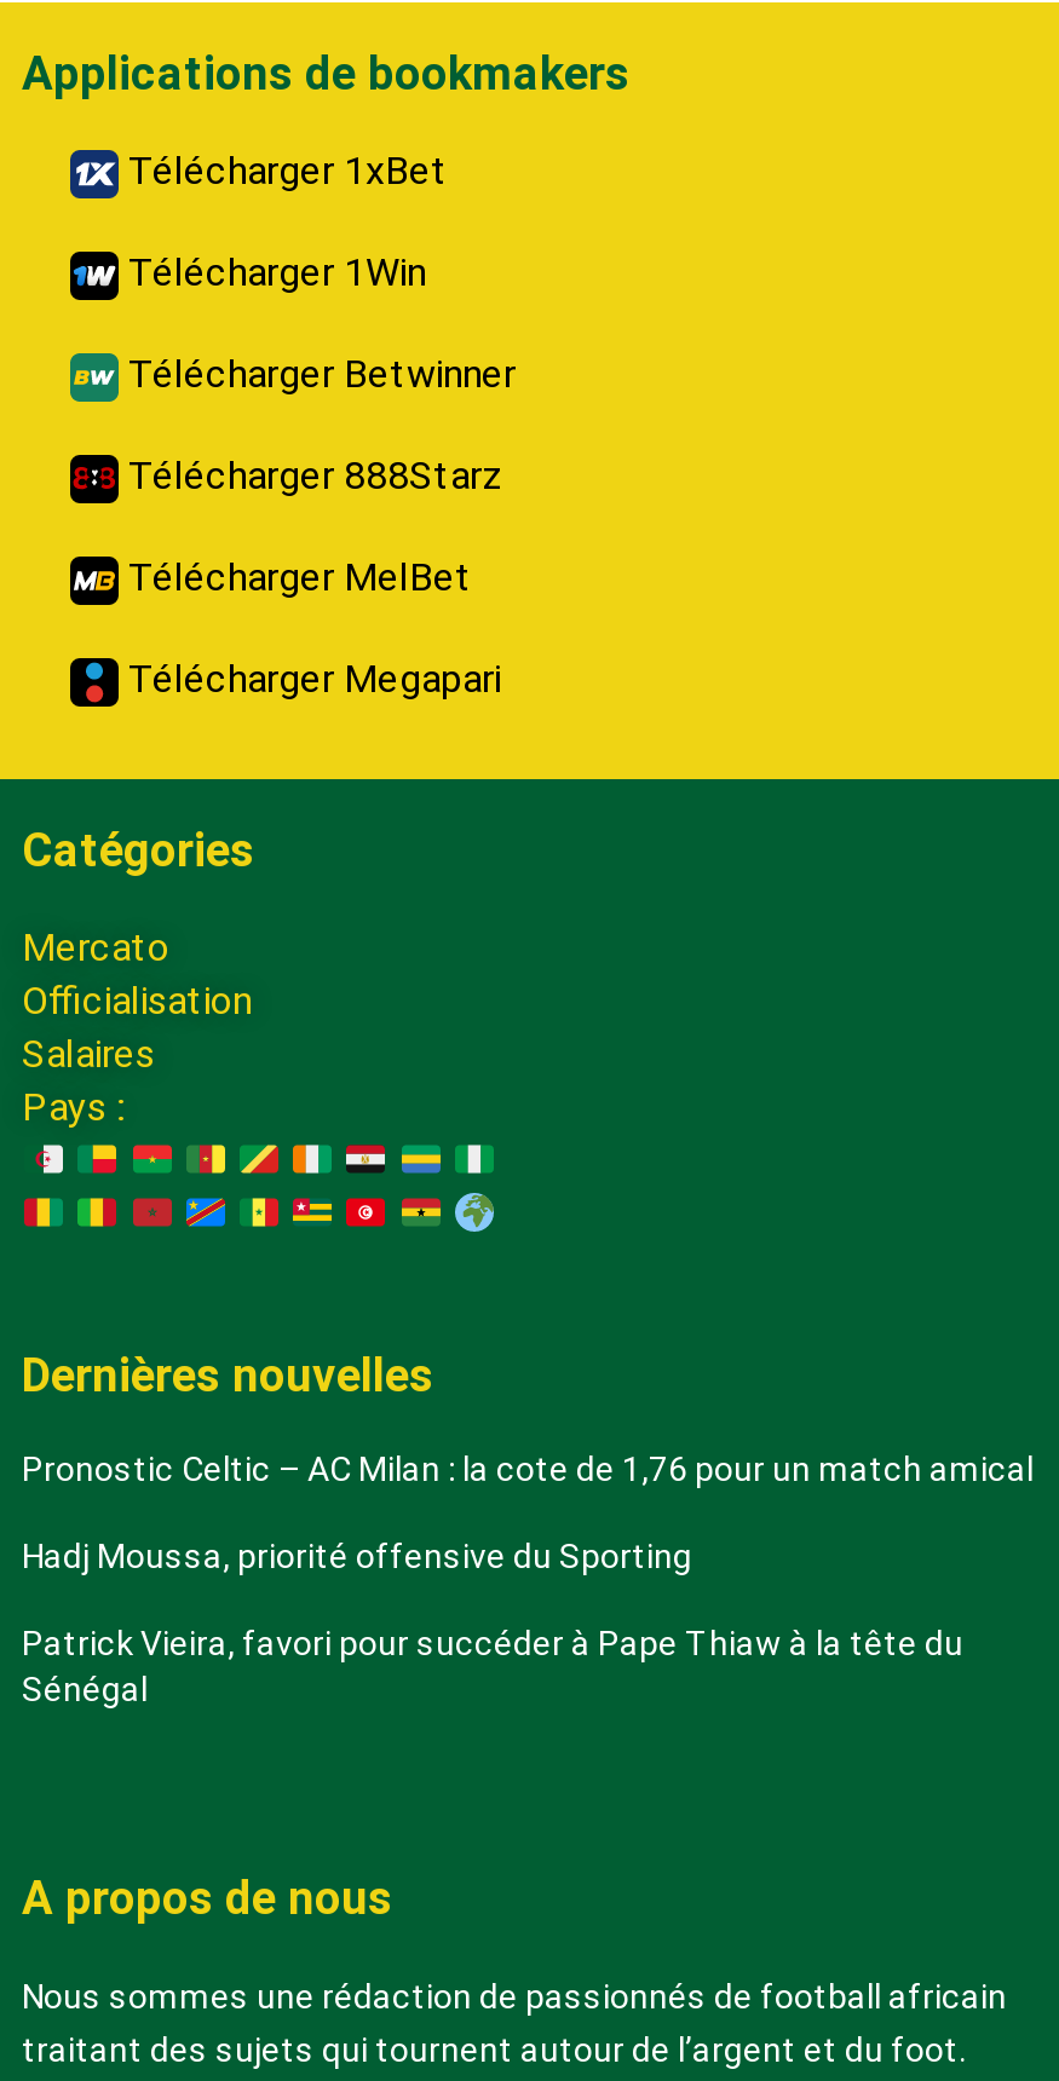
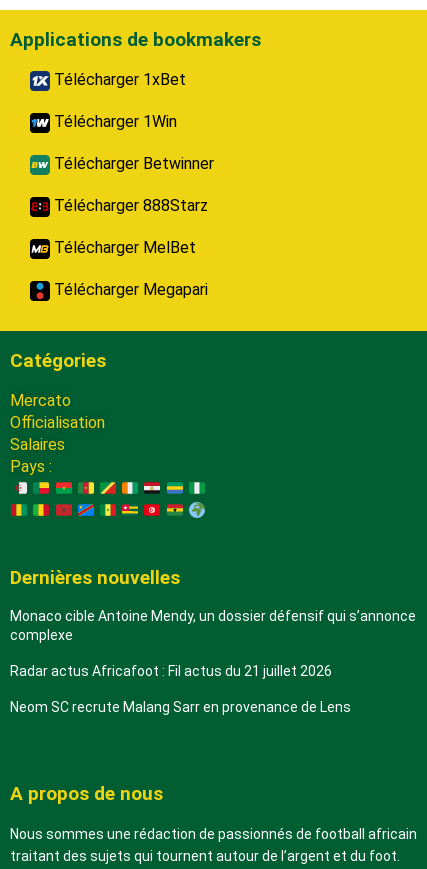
- Pronostic Celtic – AC Milan : la cote de 1,76 pour un match amical
+ Monaco cible Antoine Mendy, un dossier défensif qui s’annonce
+ complexe

- Hadj Moussa, priorité offensive du Sporting
+ Radar actus Africafoot : Fil actus du 21 juillet 2026

- Patrick Vieira, favori pour succéder à Pape Thiaw à la tête du
- Sénégal
+ Neom SC recrute Malang Sarr en provenance de Lens
